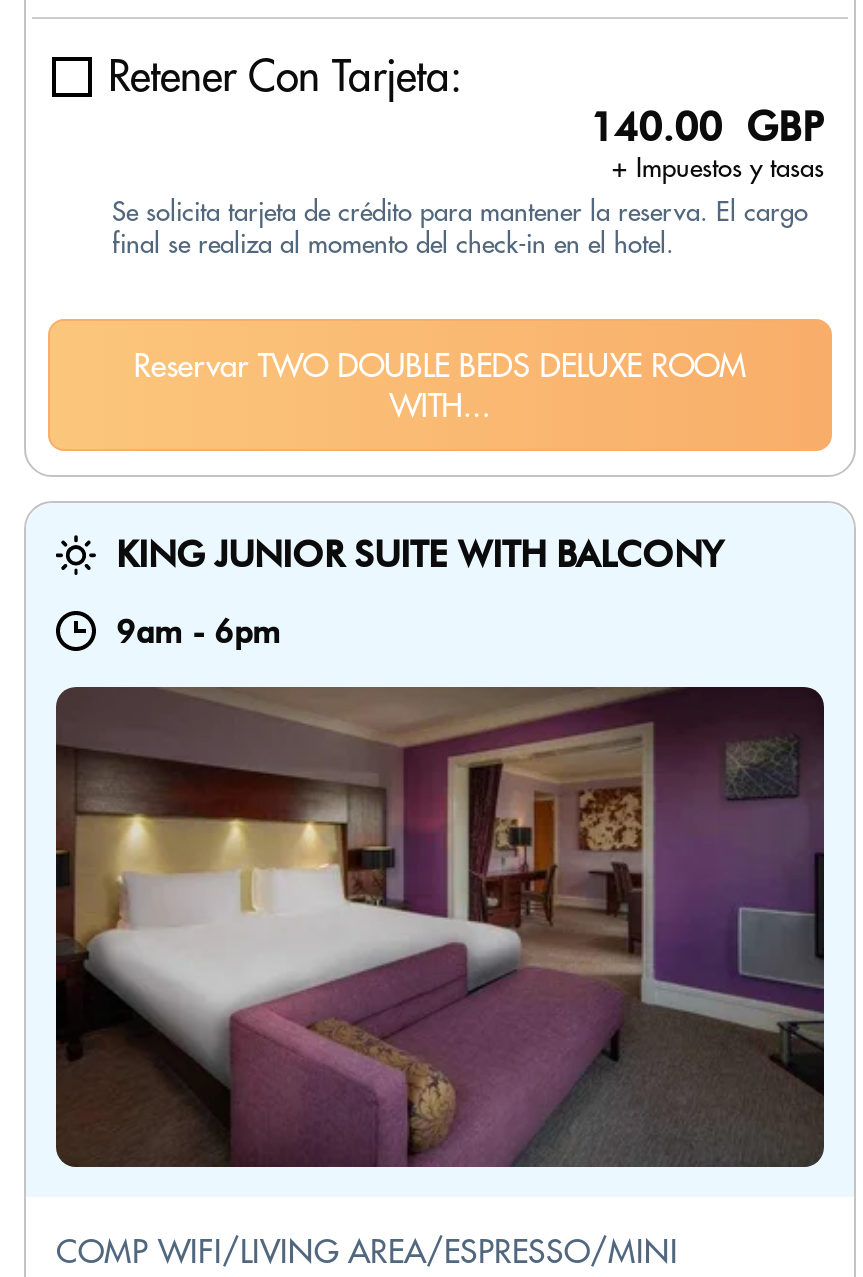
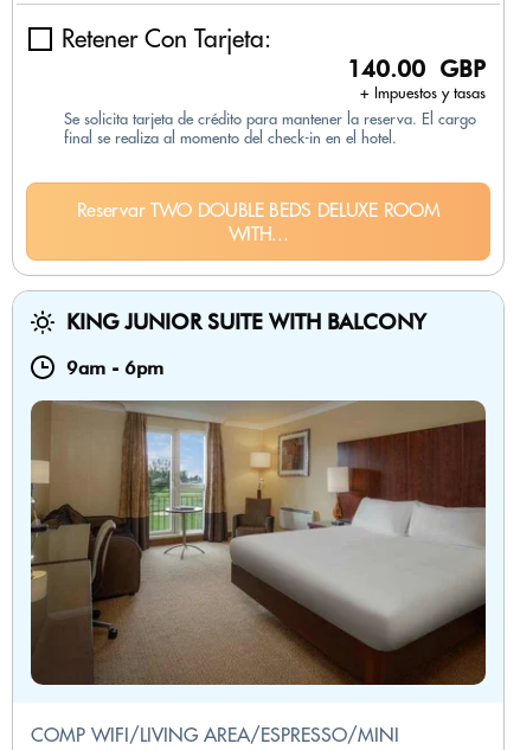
- [image]
+ [image]
